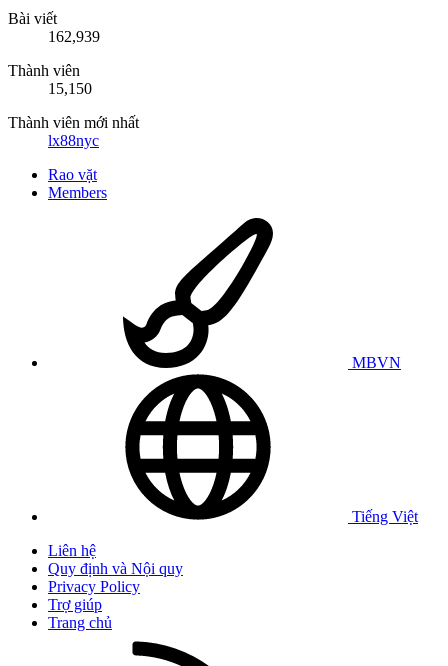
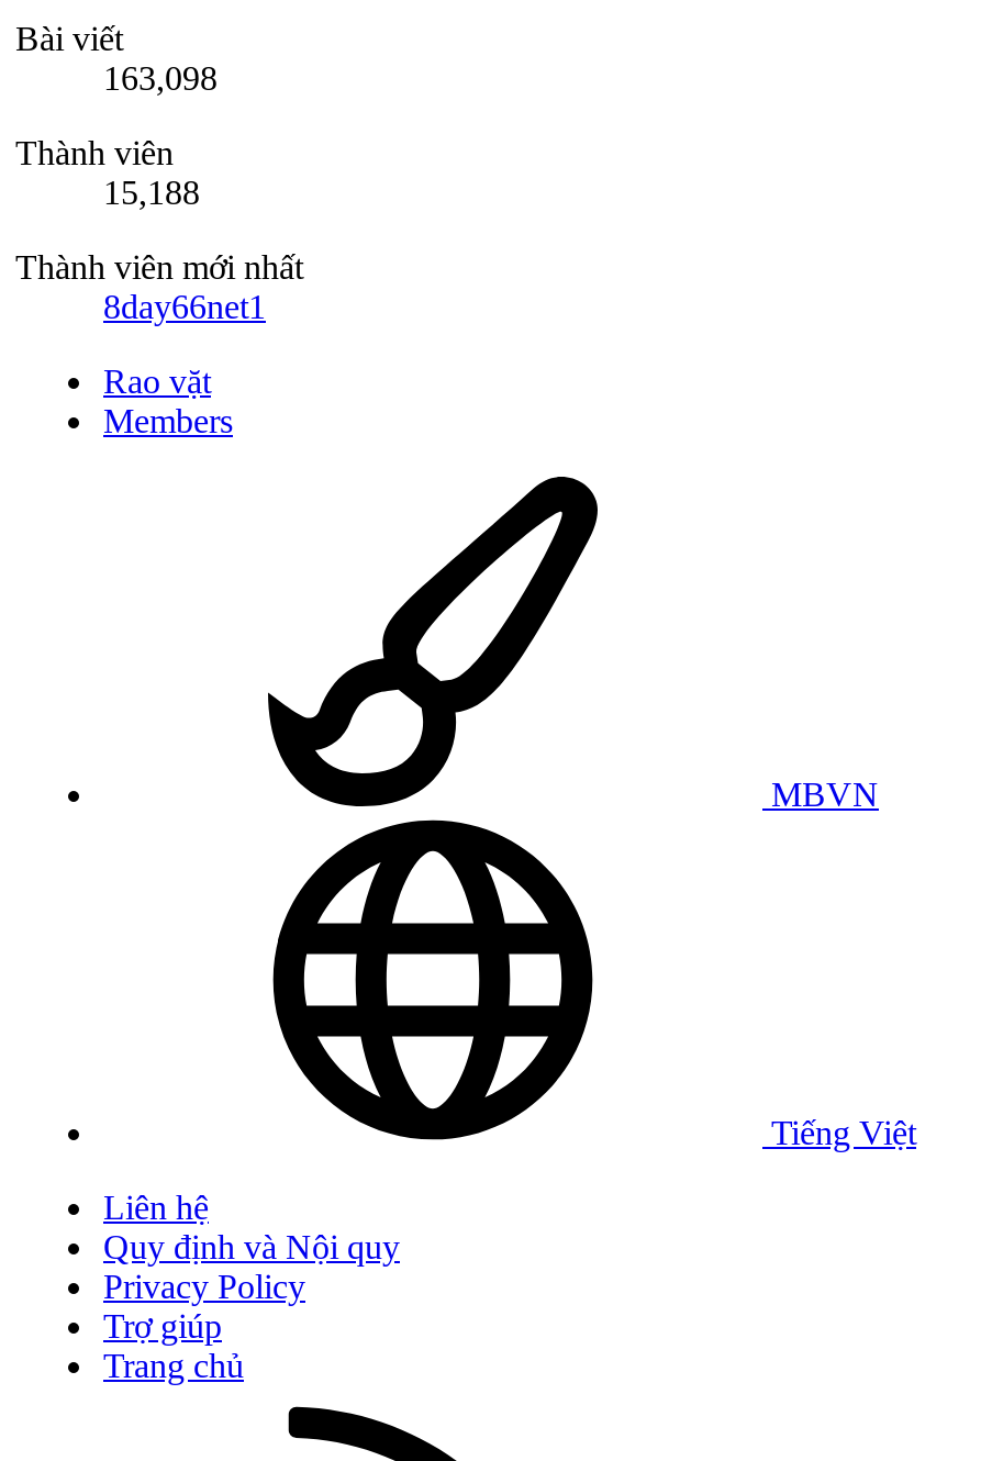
- 162,939
+ 163,098

- 15,150
+ 15,188

- lx88nyc
+ 8day66net1
